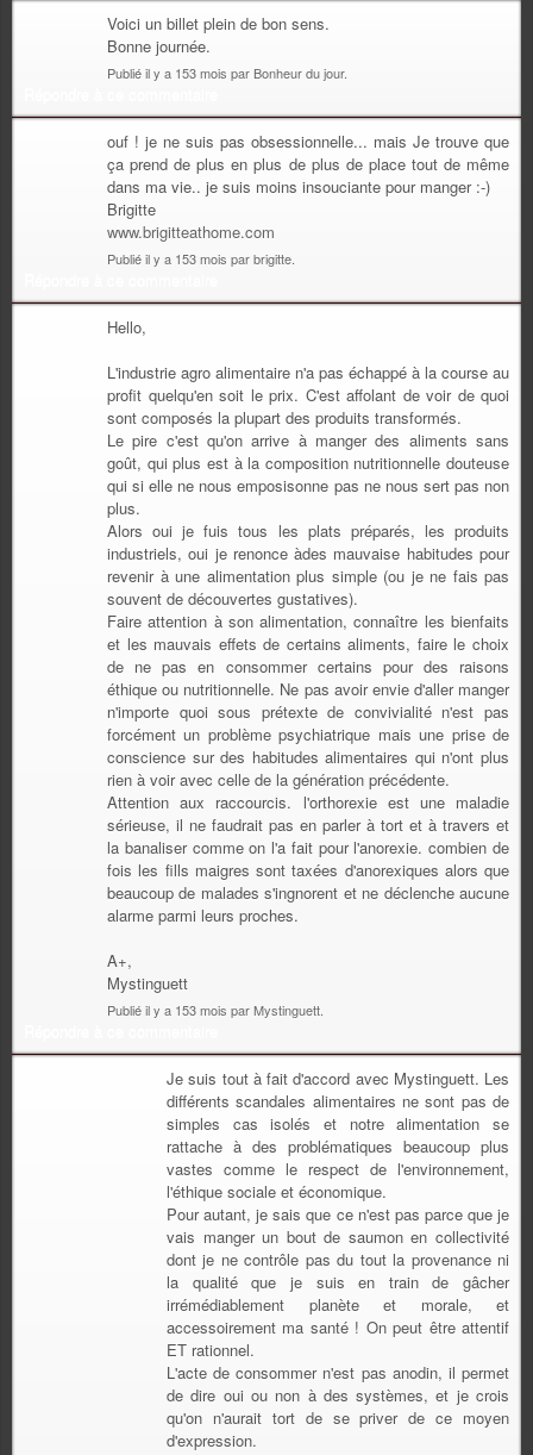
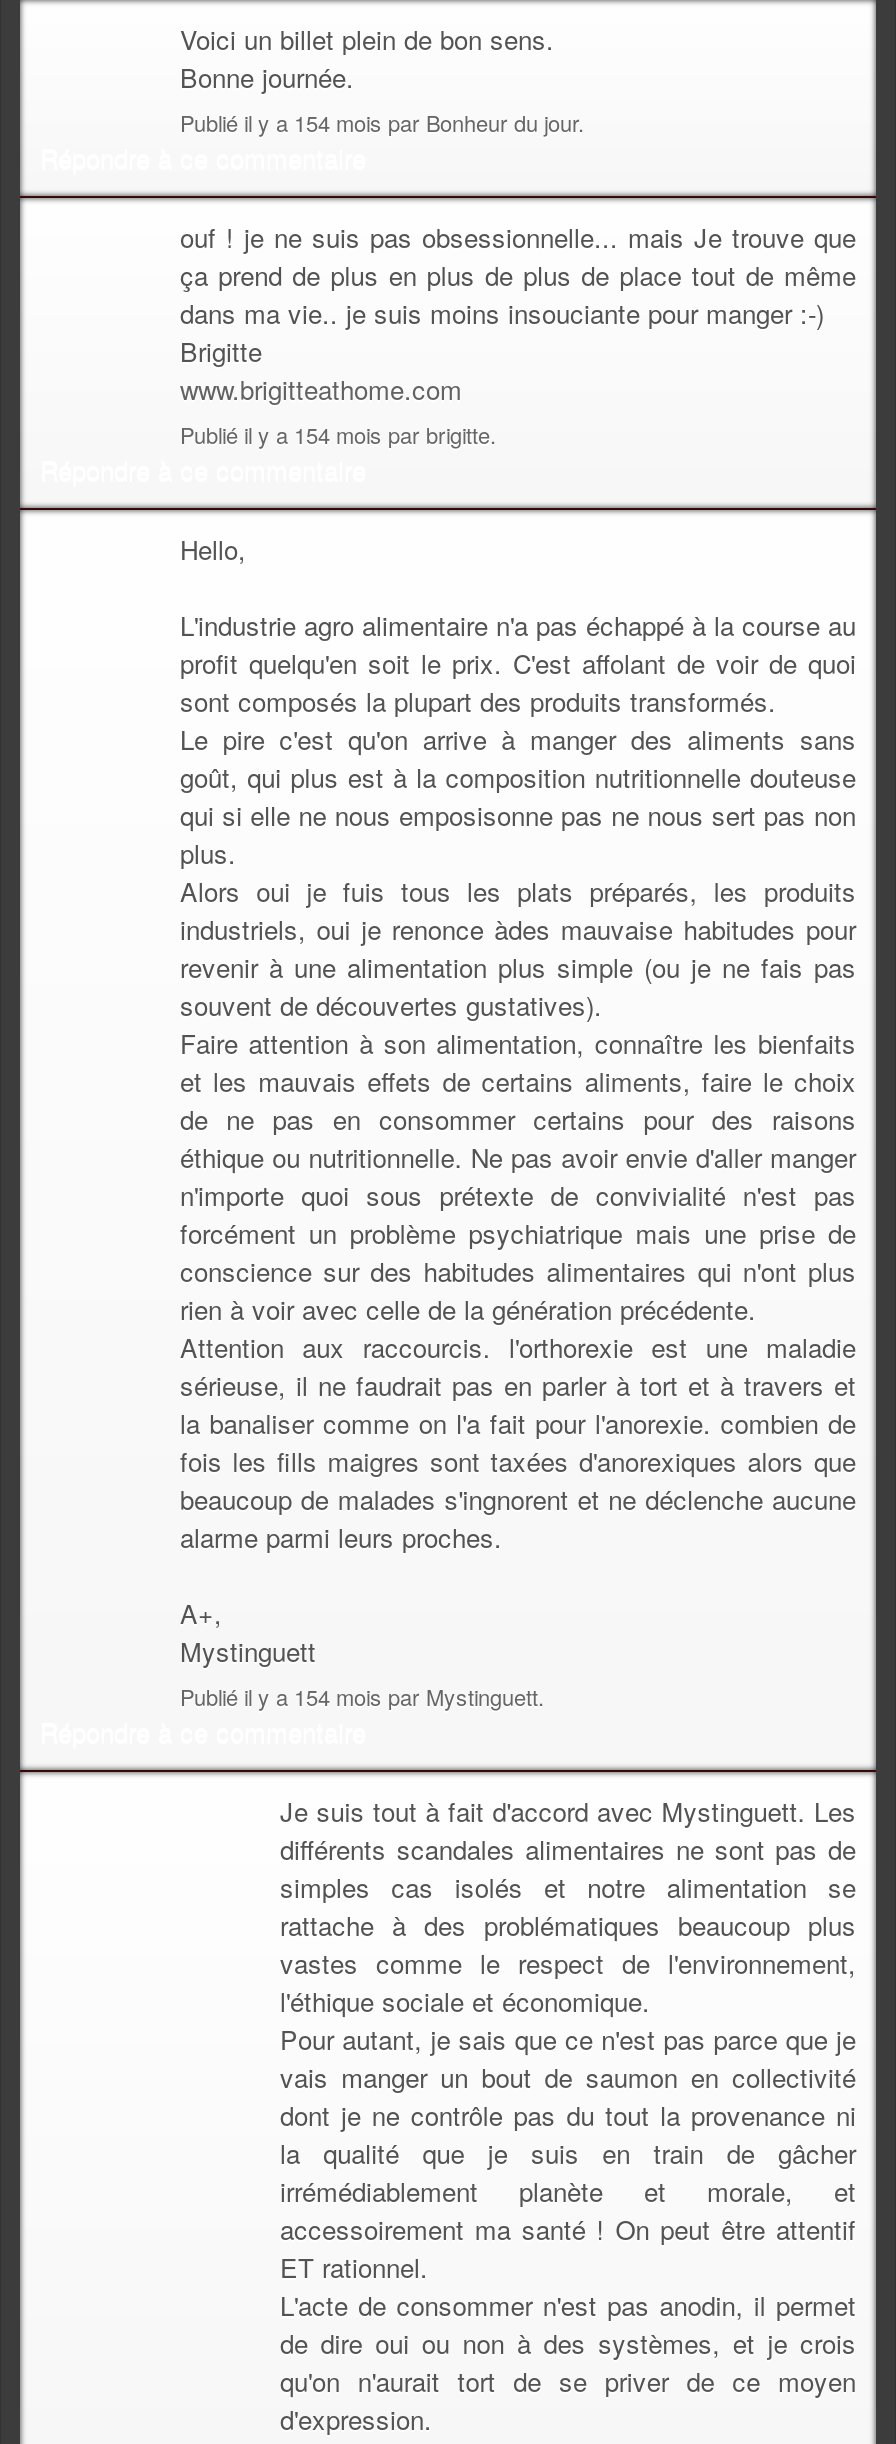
- Publié il y a 153 mois par Bonheur du jour.
+ Publié il y a 154 mois par Bonheur du jour.

- Publié il y a 153 mois par brigitte.
+ Publié il y a 154 mois par brigitte.

- Publié il y a 153 mois par Mystinguett.
+ Publié il y a 154 mois par Mystinguett.
